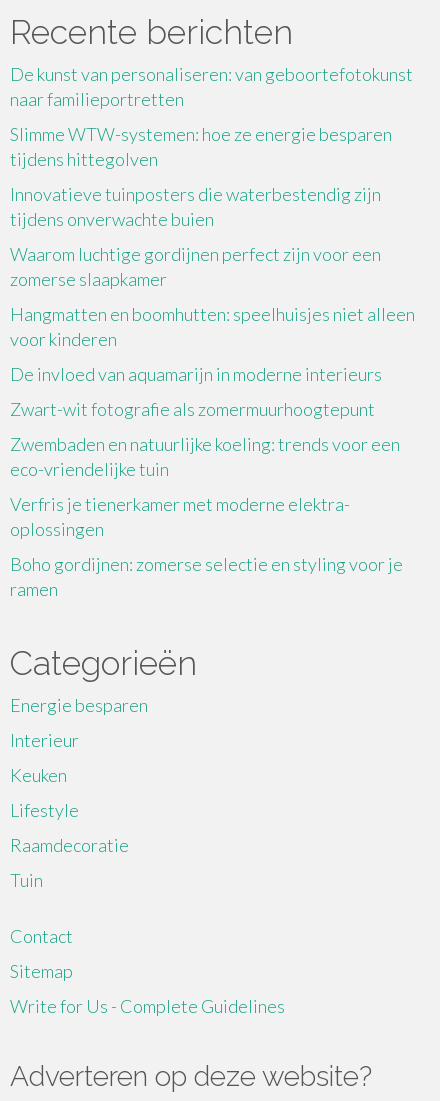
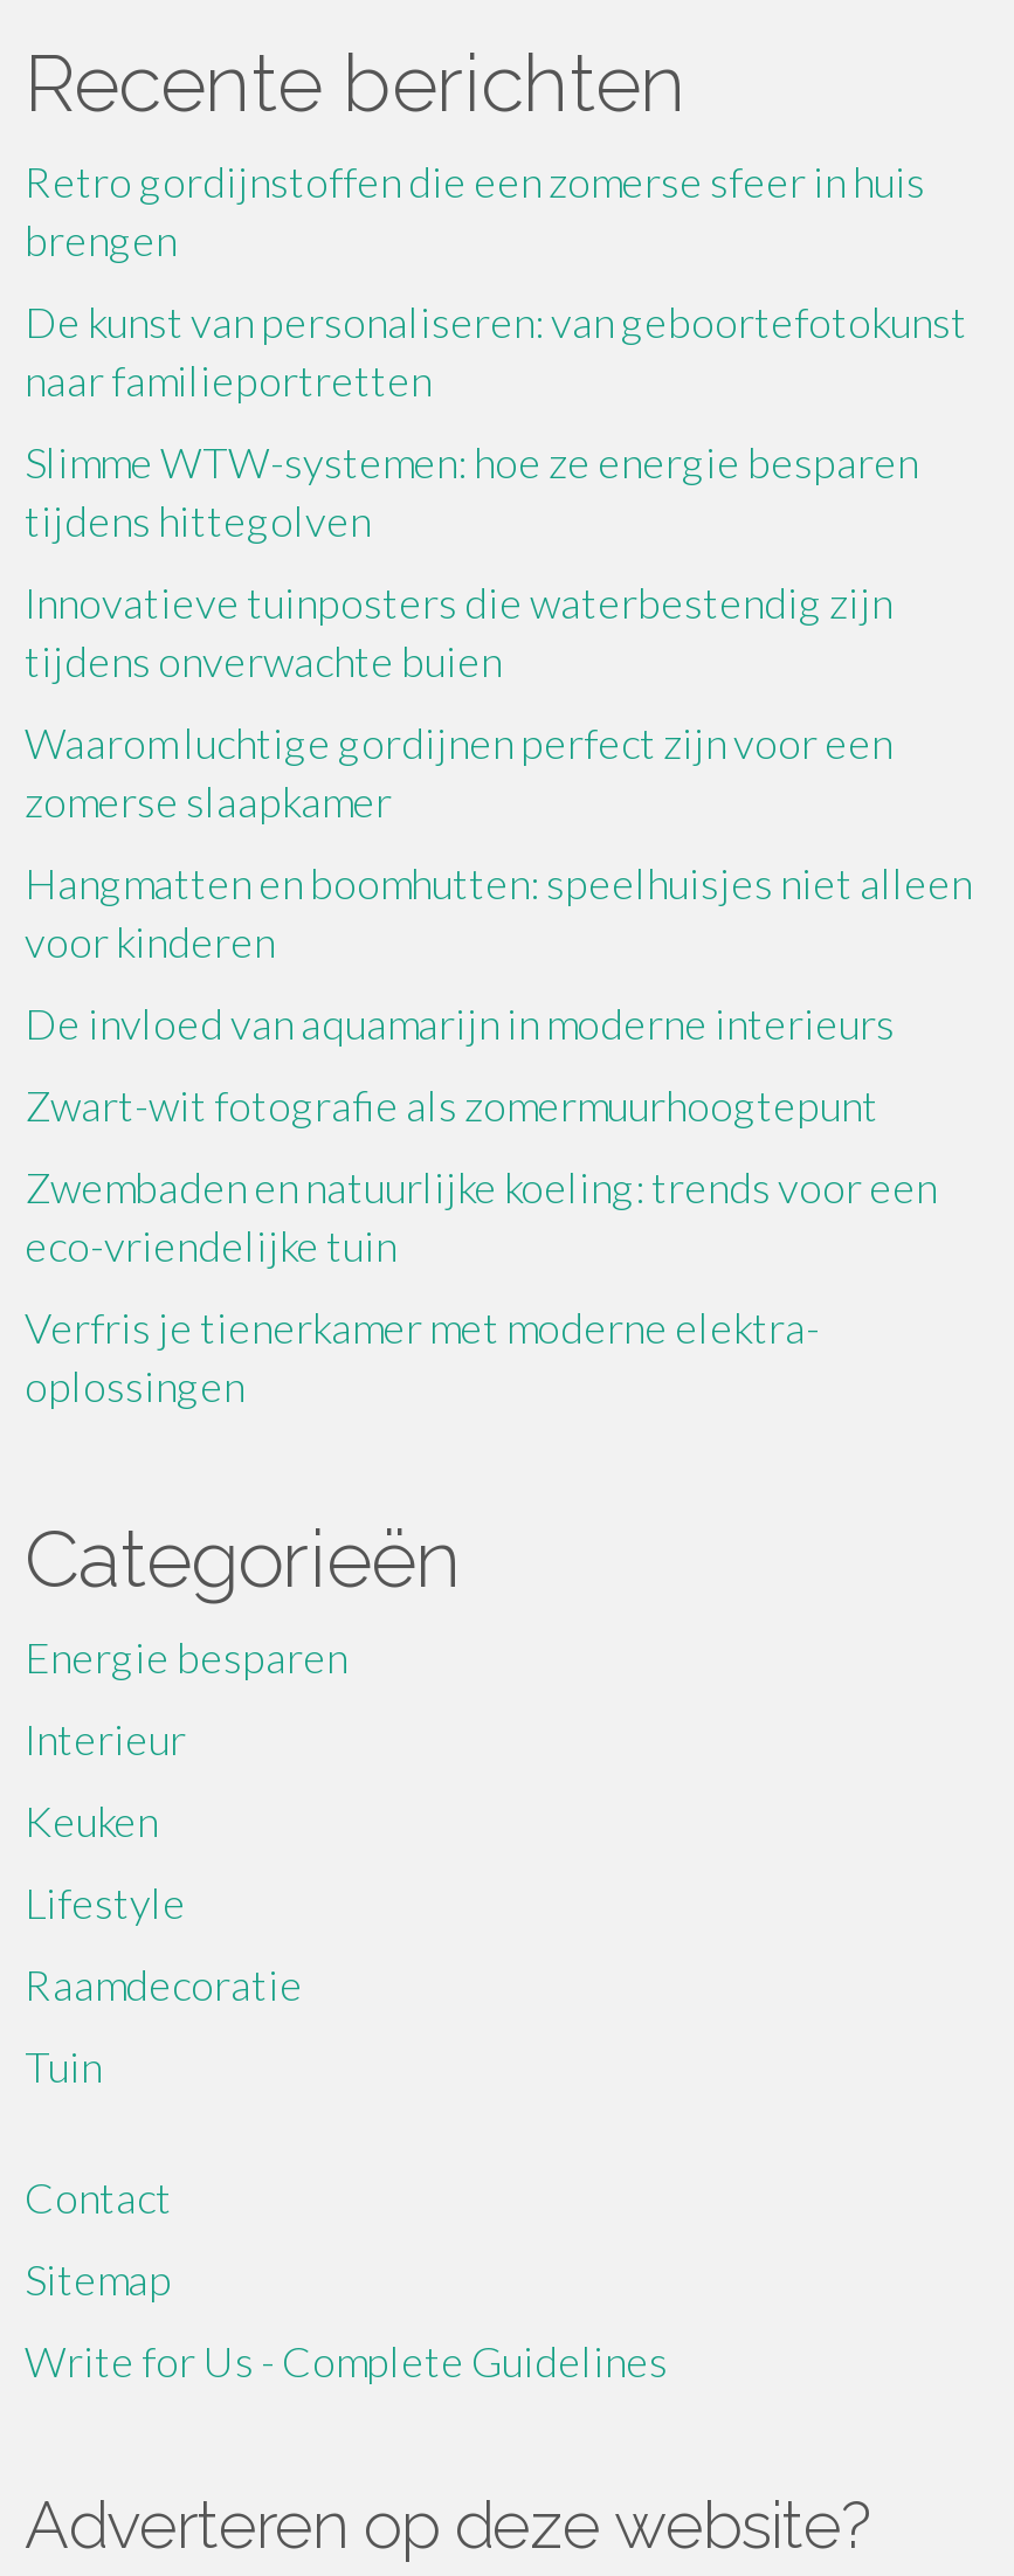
+ Retro gordijnstoffen die een zomerse sfeer in huis
+ brengen

moved down: De kunst van personaliseren: van geboortefotokunst | naar familieportretten | Slimme WTW-systemen: hoe ze energie besparen | ... | Verfris je tienerkamer met moderne elektra- | oplossingen

- Boho gordijnen: zomerse selectie en styling voor je
- ramen
